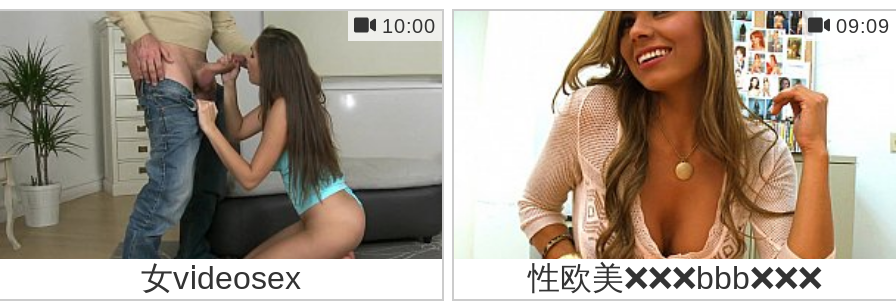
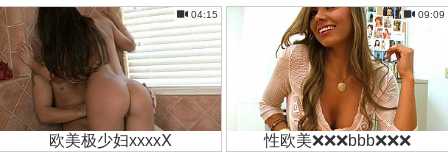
- [image]
- 10:00
+ [image]
+ 04:15

- 女vⅰdeosex
+ 欧美极少妇xxxxⅩ
